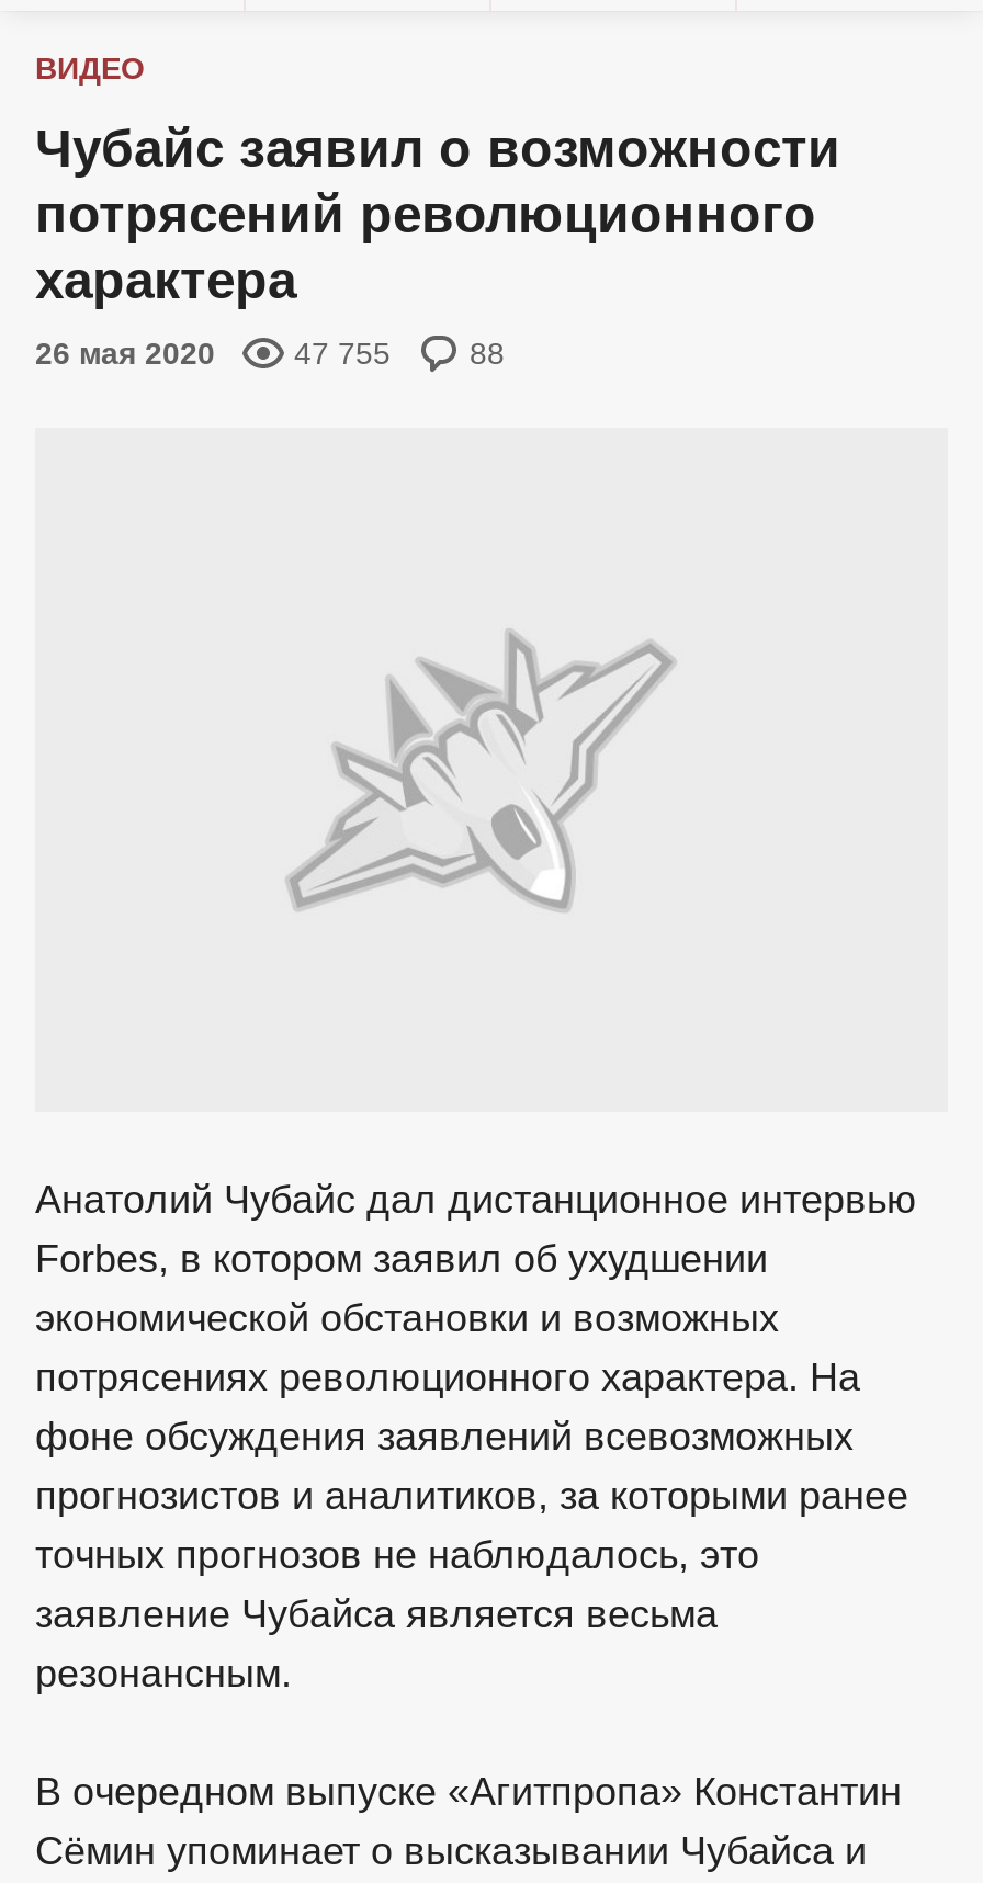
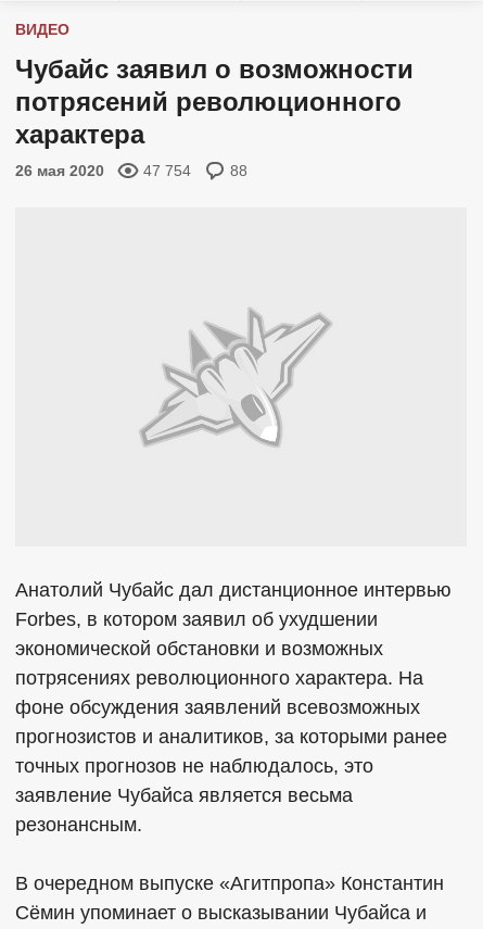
- 47 755
+ 47 754
